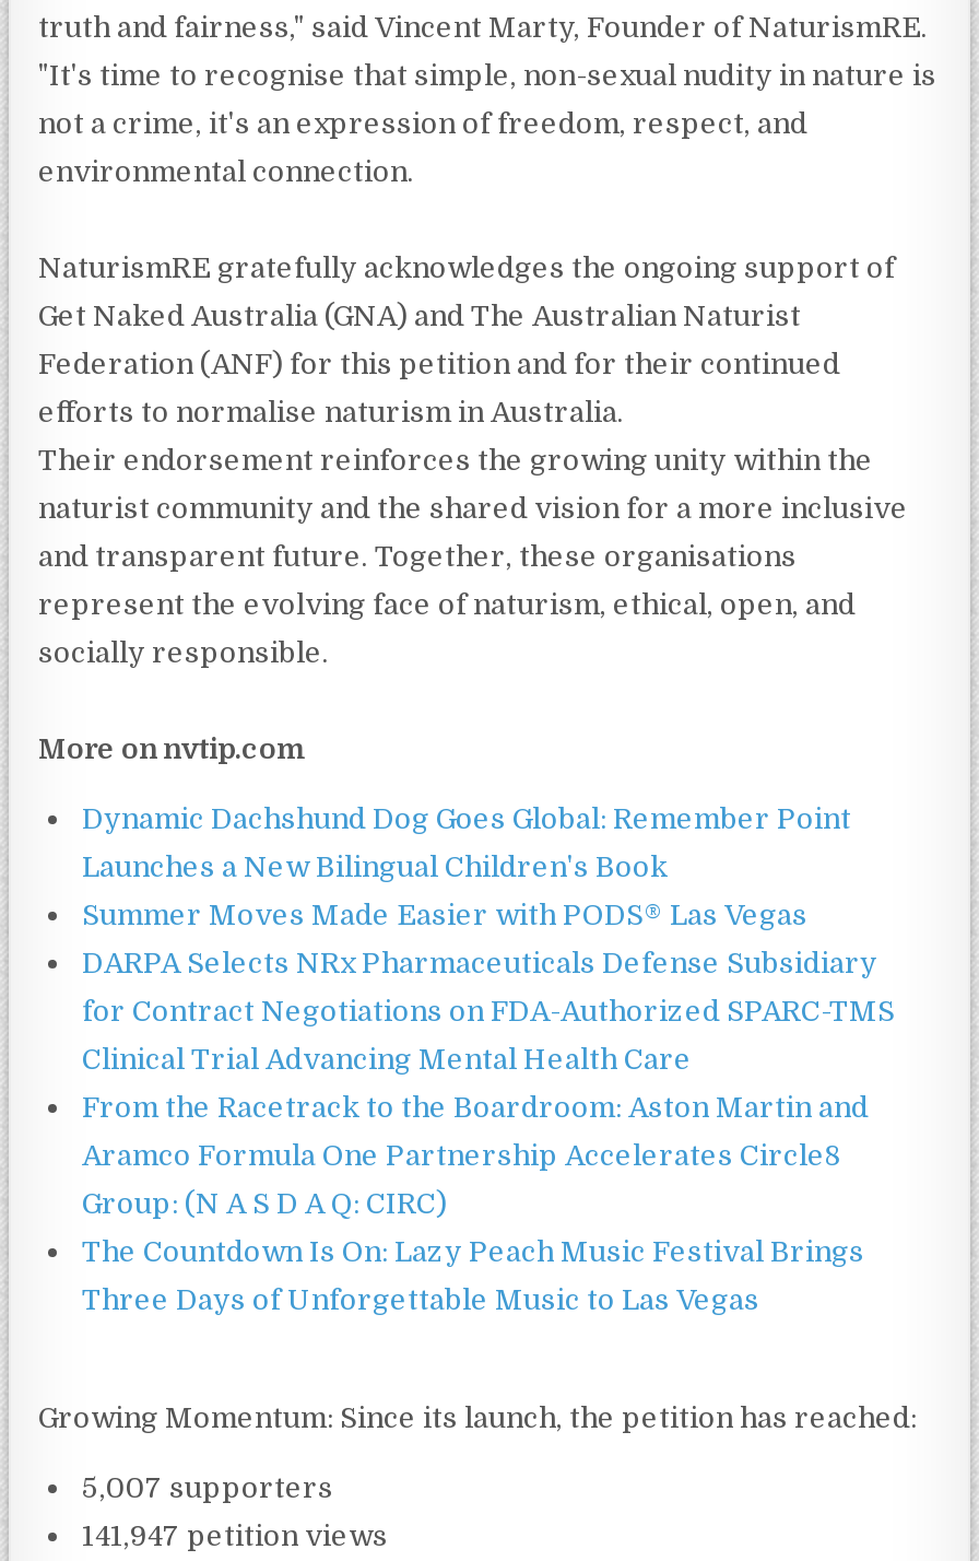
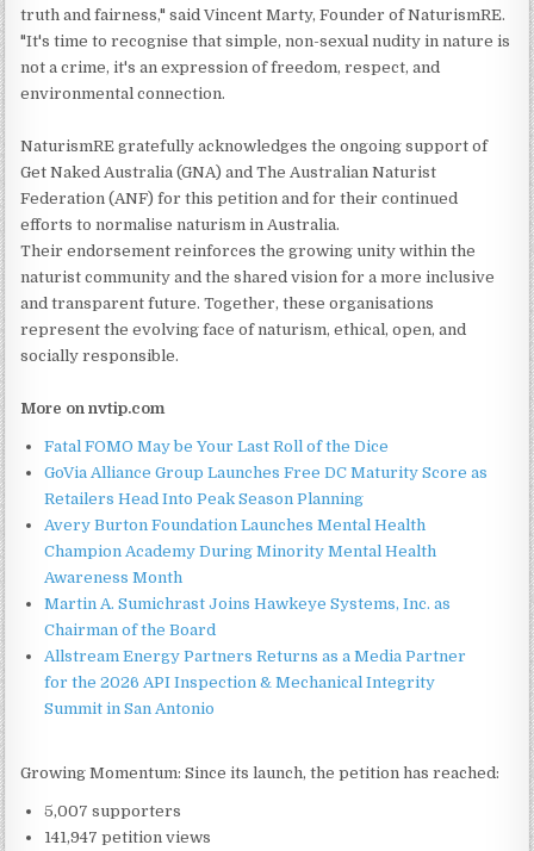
- Dynamic Dachshund Dog Goes Global: Remember Point
+ Fatal FOMO May be Your Last Roll of the Dice

- Launches a New Bilingual Children's Book
+ GoVia Alliance Group Launches Free DC Maturity Score as

- Summer Moves Made Easier with PODS® Las Vegas
+ Retailers Head Into Peak Season Planning

- DARPA Selects NRx Pharmaceuticals Defense Subsidiary
+ Avery Burton Foundation Launches Mental Health

- for Contract Negotiations on FDA-Authorized SPARC-TMS
+ Champion Academy During Minority Mental Health

- Clinical Trial Advancing Mental Health Care
+ Awareness Month

- From the Racetrack to the Boardroom: Aston Martin and
+ Martin A. Sumichrast Joins Hawkeye Systems, Inc. as

- Aramco Formula One Partnership Accelerates Circle8
+ Chairman of the Board

- Group: (N A S D A Q: CIRC)
+ Allstream Energy Partners Returns as a Media Partner

- The Countdown Is On: Lazy Peach Music Festival Brings
+ for the 2026 API Inspection & Mechanical Integrity

- Three Days of Unforgettable Music to Las Vegas
+ Summit in San Antonio
